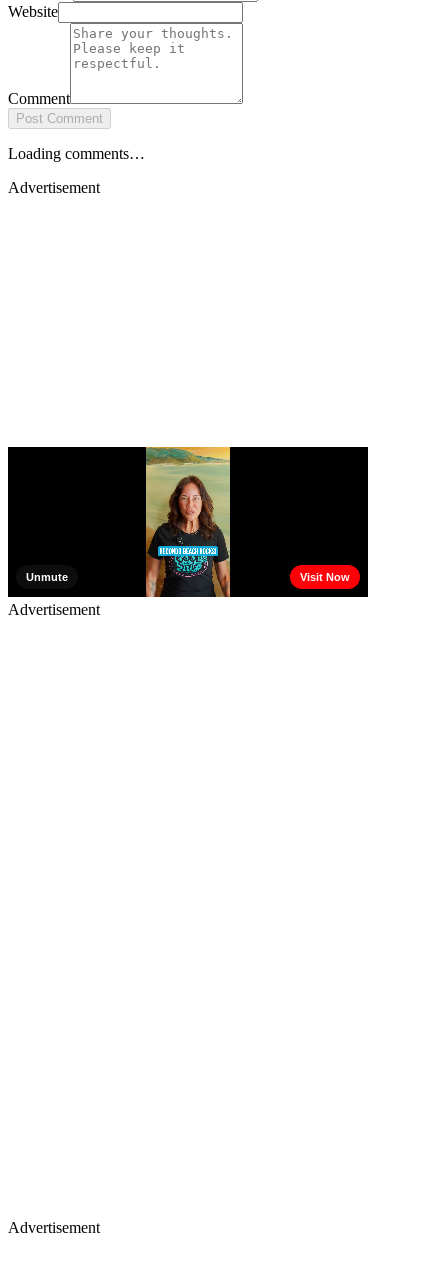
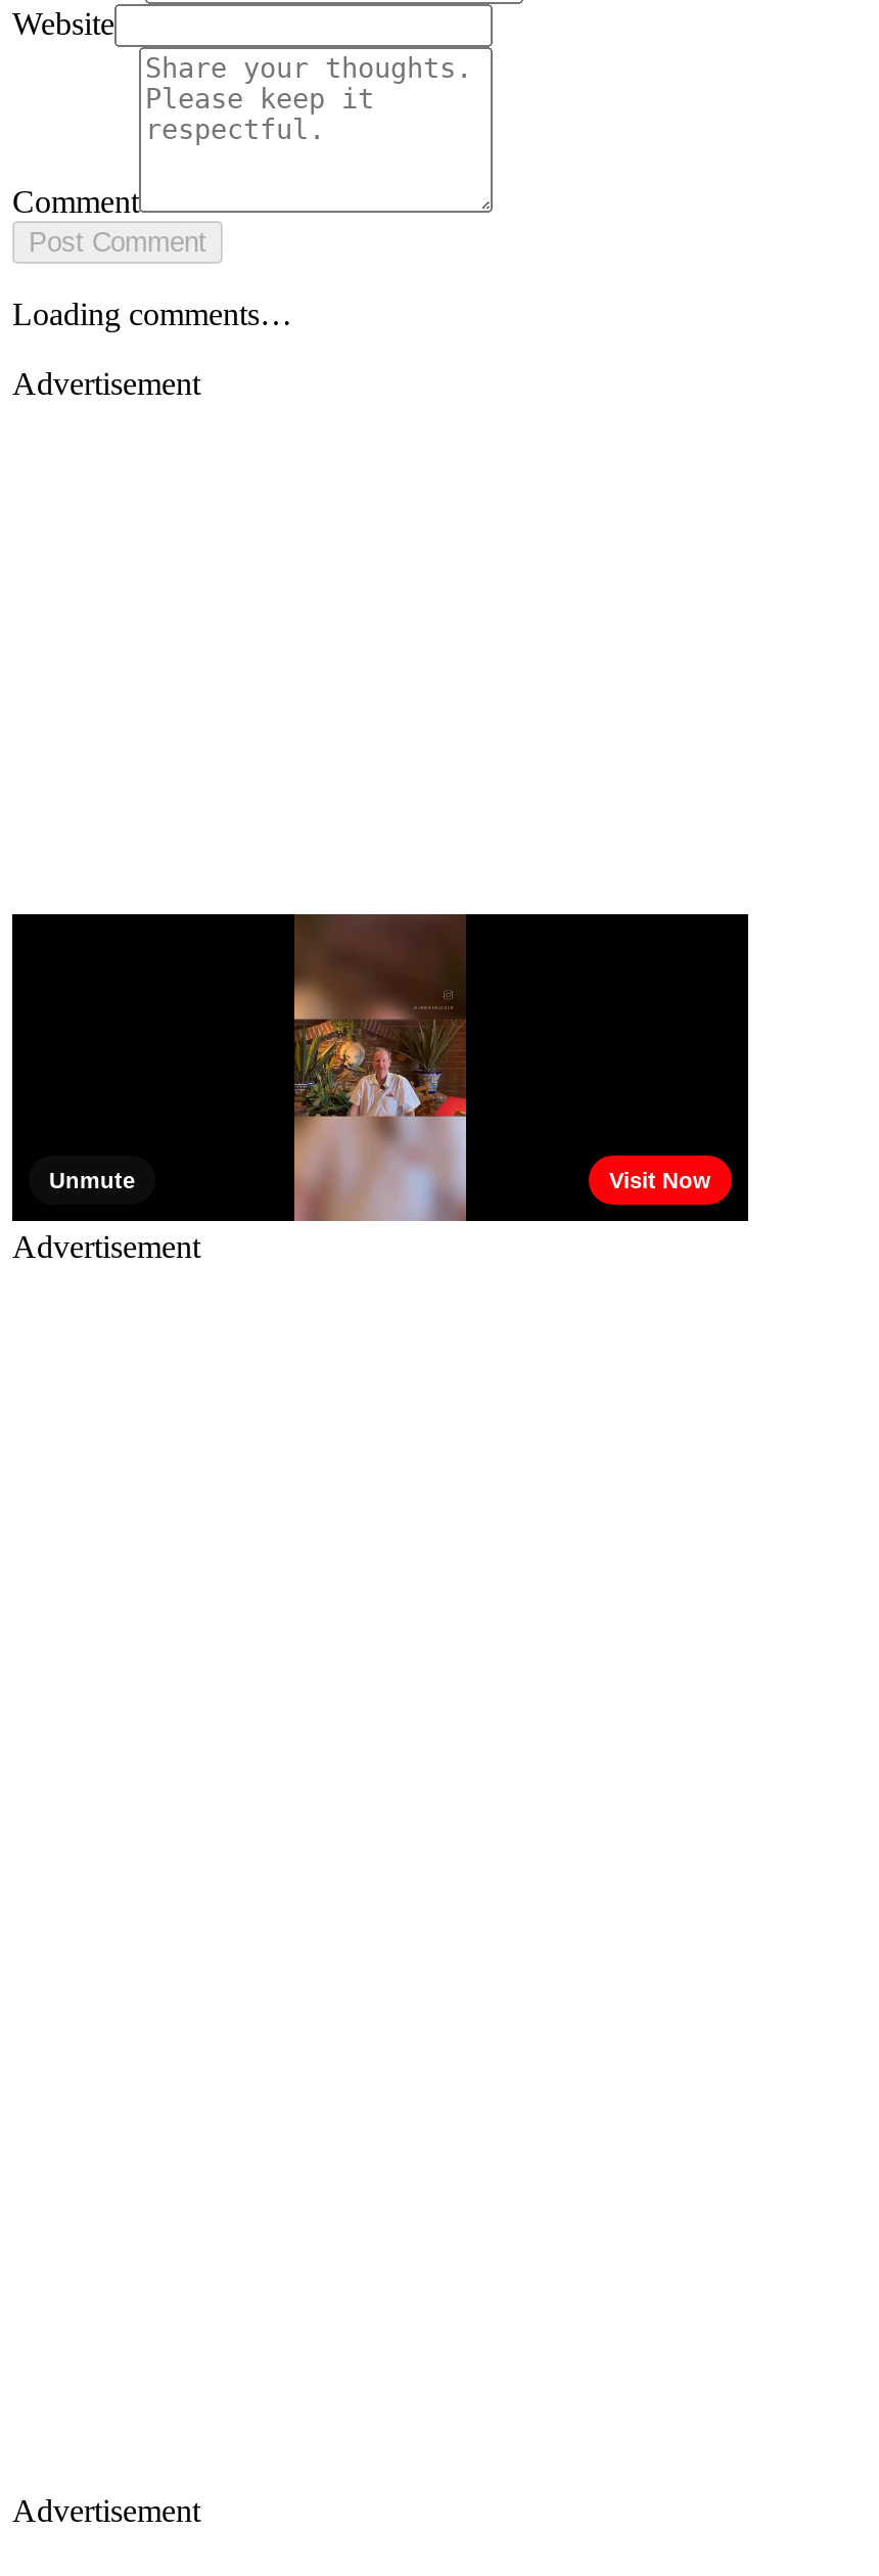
- [image]
+ [image]
